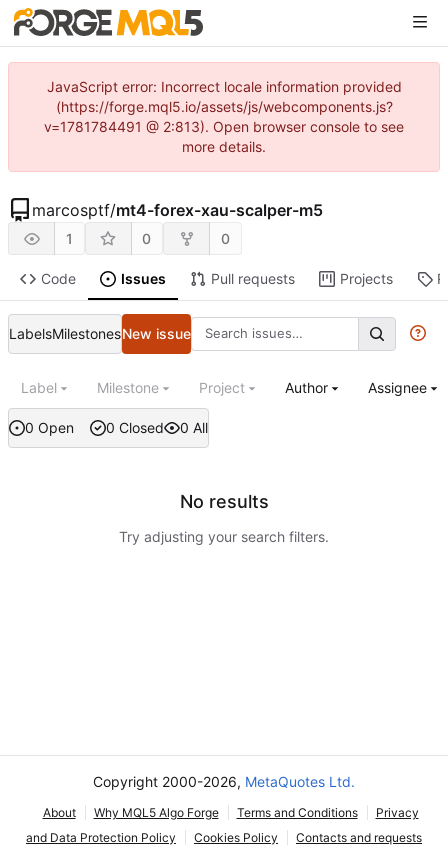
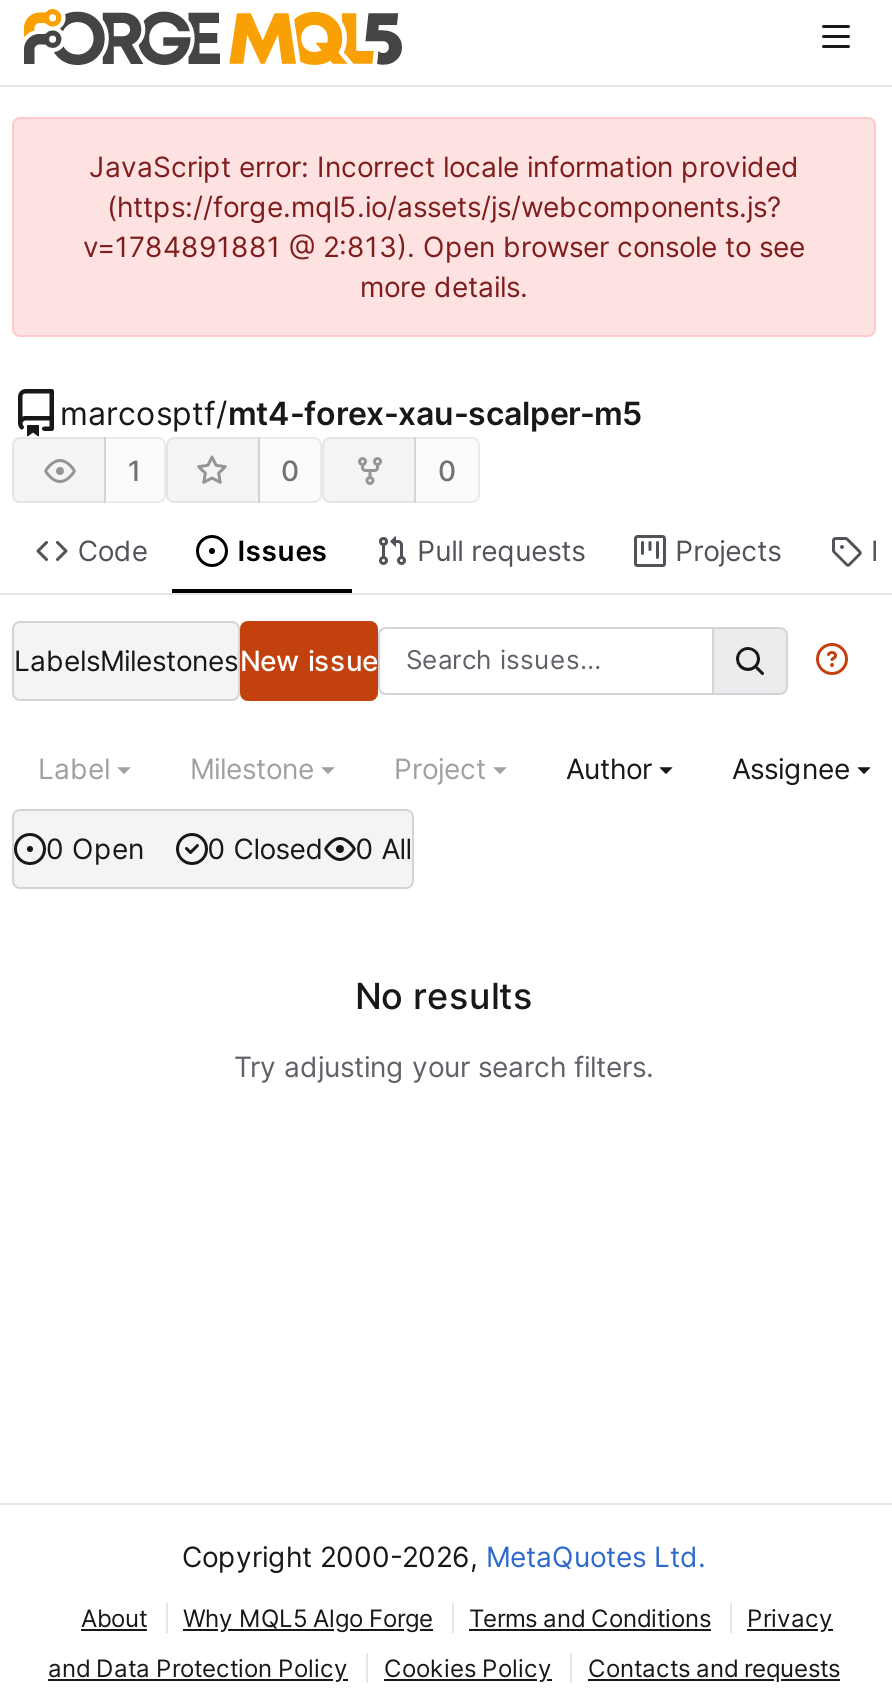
- v=1781784491 @ 2:813). Open browser console to see
+ v=1784891881 @ 2:813). Open browser console to see
